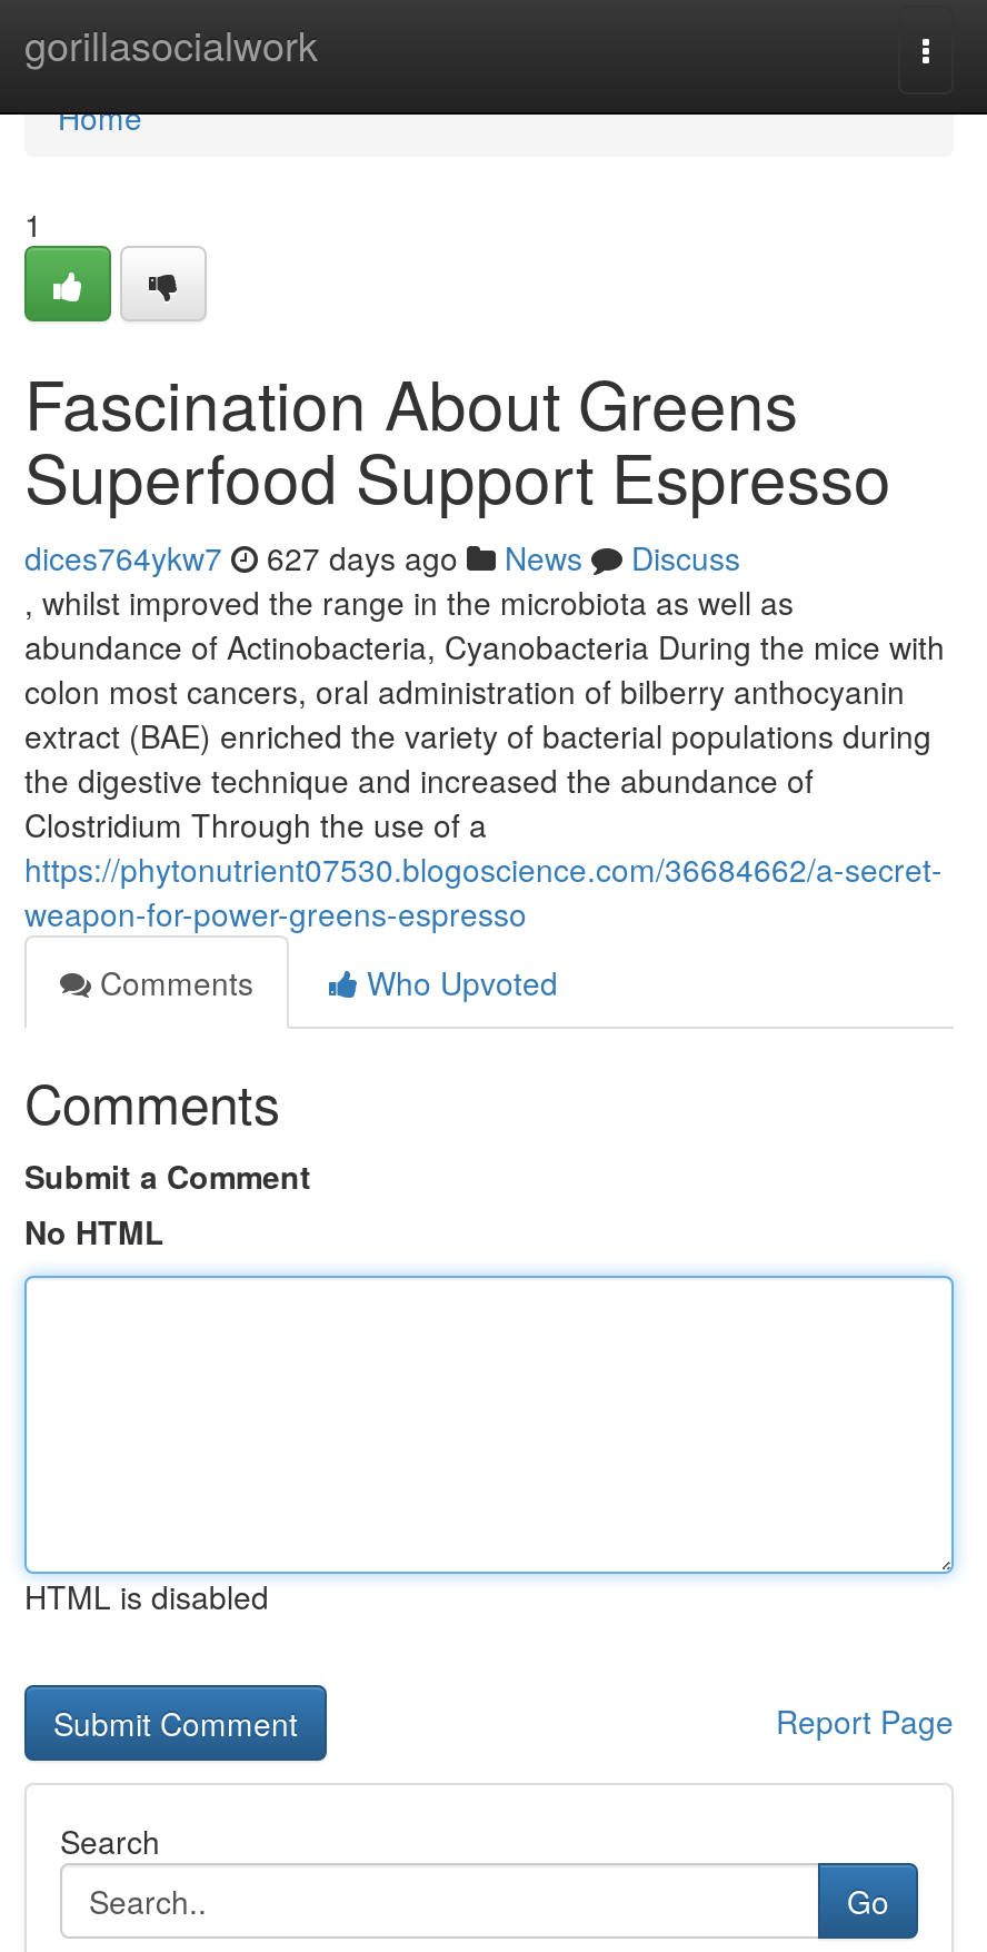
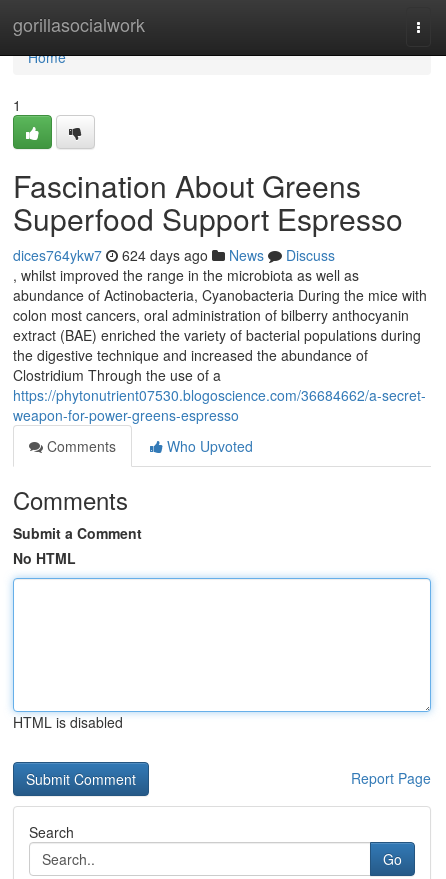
- dices764ykw7 627 days ago News Discuss
+ dices764ykw7 624 days ago News Discuss
